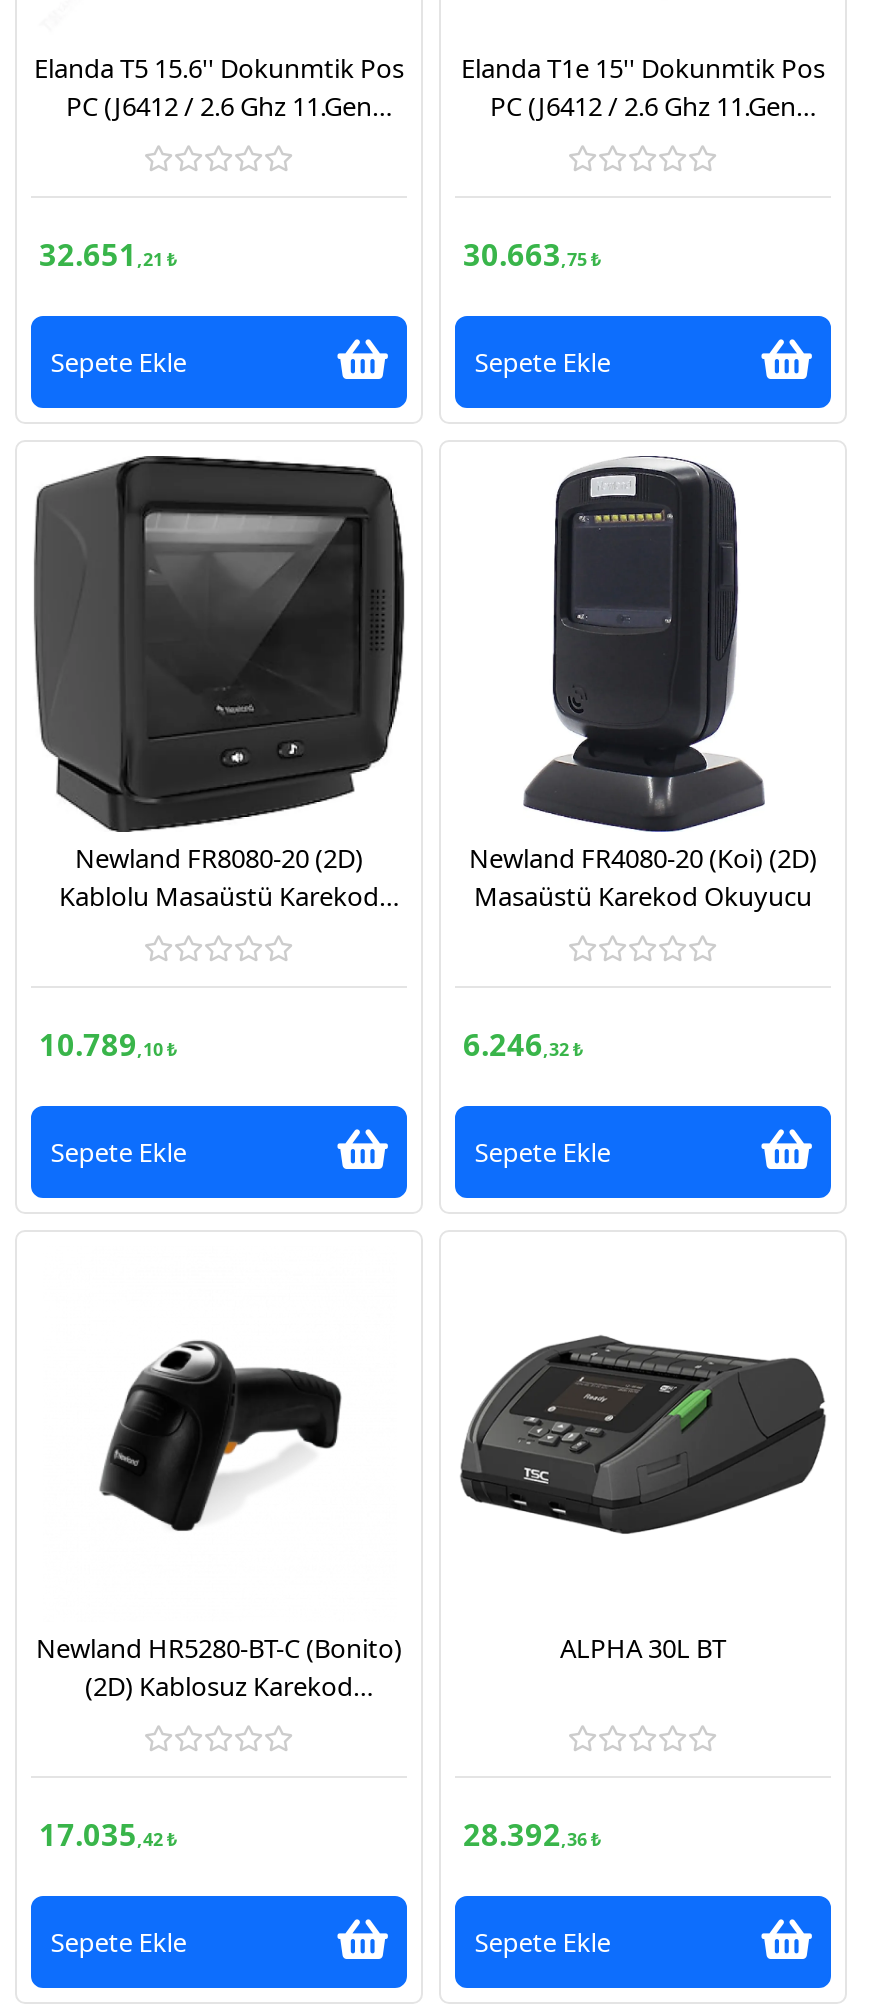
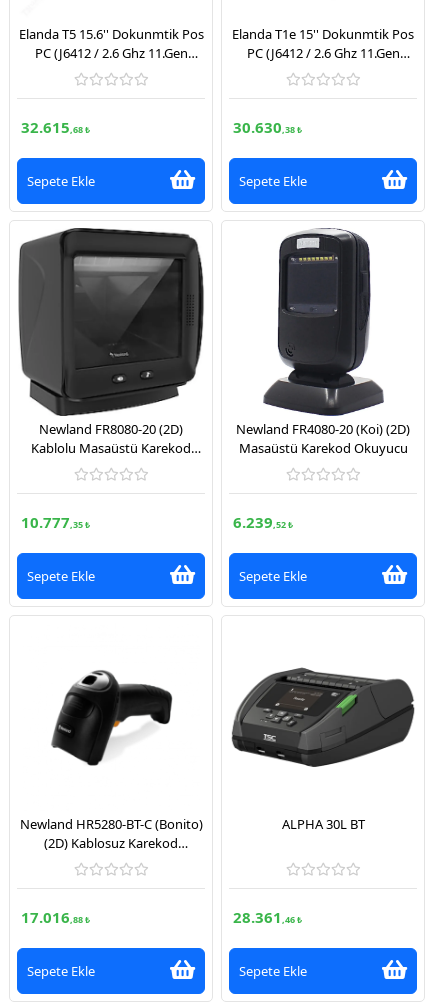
- 32.651,21 ₺
+ 32.615,68 ₺

- 30.663,75 ₺
+ 30.630,38 ₺

- 10.789,10 ₺
+ 10.777,35 ₺

- 6.246,32 ₺
+ 6.239,52 ₺

- 17.035,42 ₺
+ 17.016,88 ₺

- 28.392,36 ₺
+ 28.361,46 ₺
